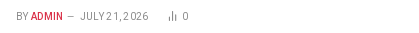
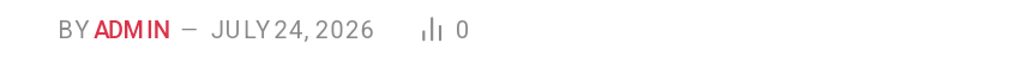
- BY ADMIN JULY 21, 2026
+ BY ADMIN JULY 24, 2026
